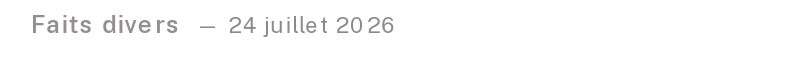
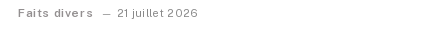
- Faits divers 24 juillet 2026
+ Faits divers 21 juillet 2026
